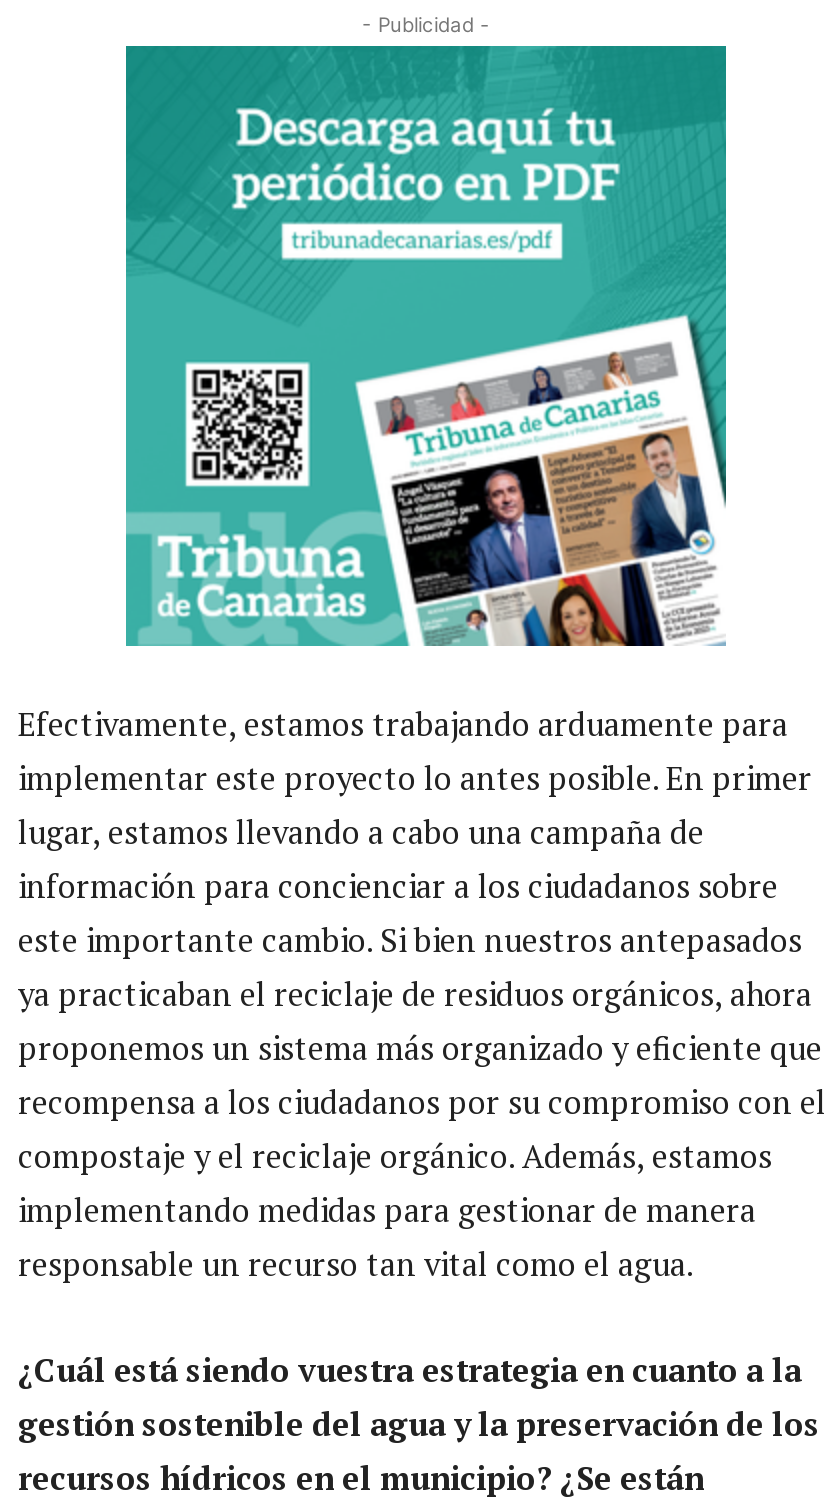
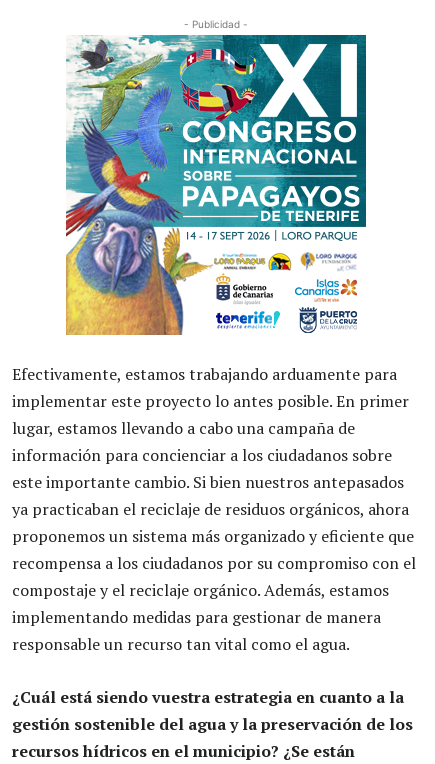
- [image]
+ [image]
